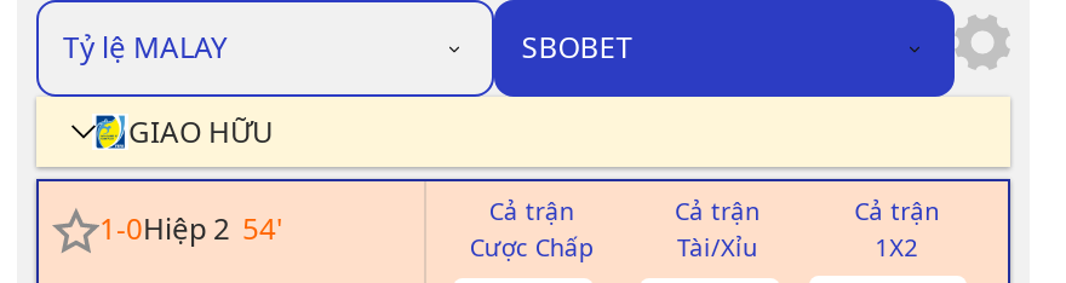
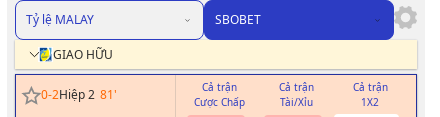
- 1 - 0Hiệp 2 54'
+ 0 - 2Hiệp 2 81'
